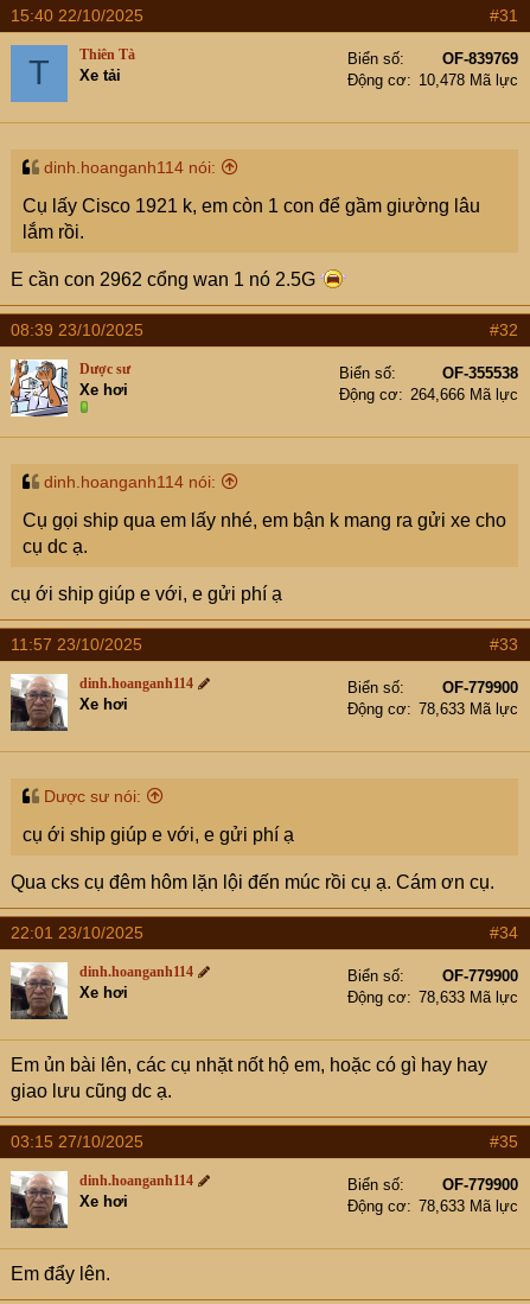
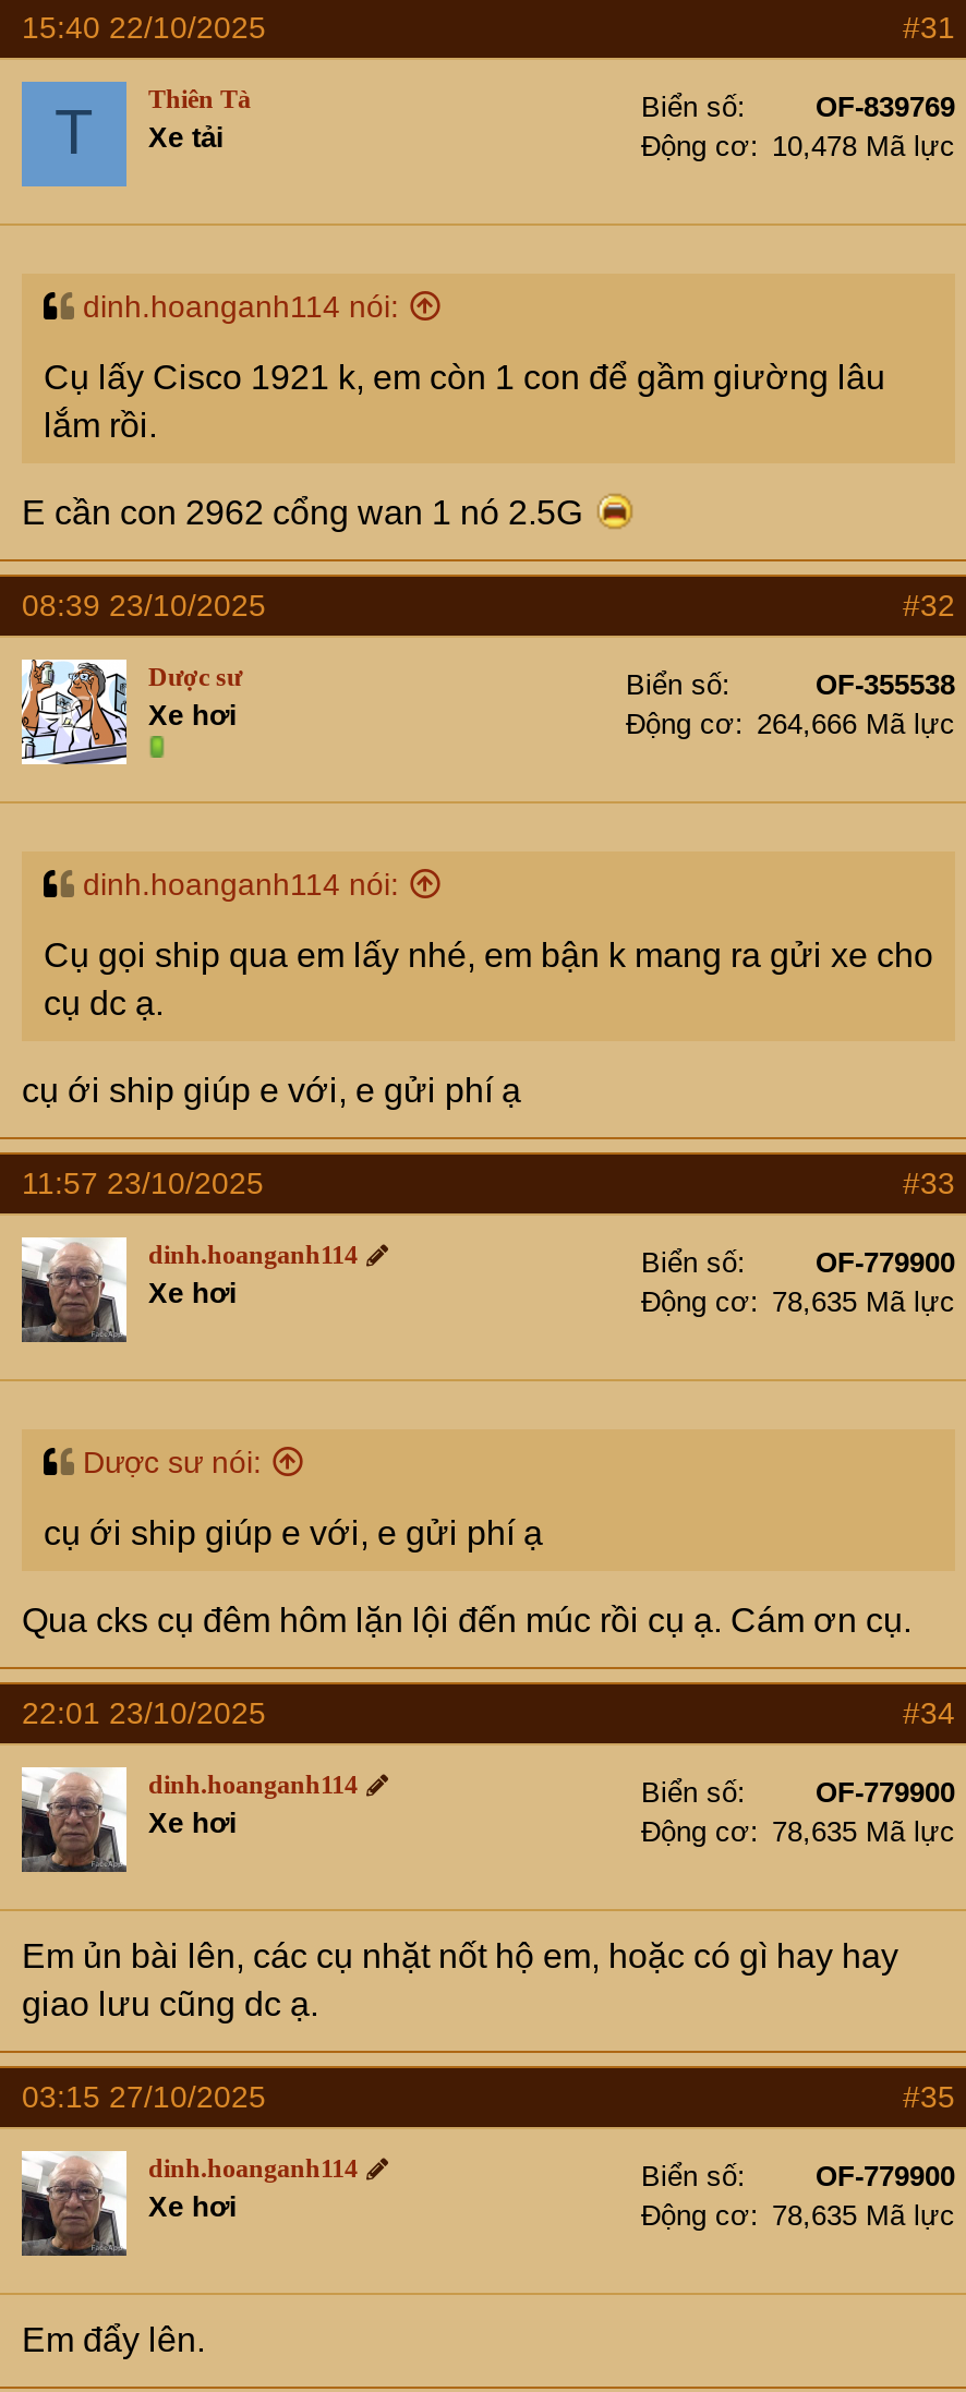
- Động cơ 78,633 Mã lực
+ Động cơ 78,635 Mã lực

- Động cơ 78,633 Mã lực
+ Động cơ 78,635 Mã lực

- Động cơ 78,633 Mã lực
+ Động cơ 78,635 Mã lực
